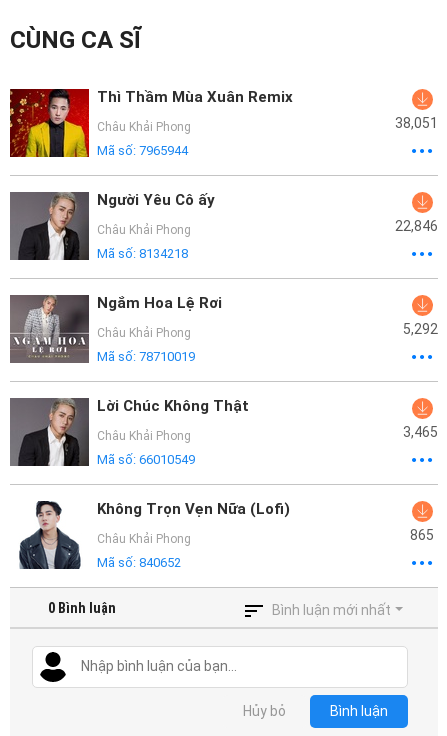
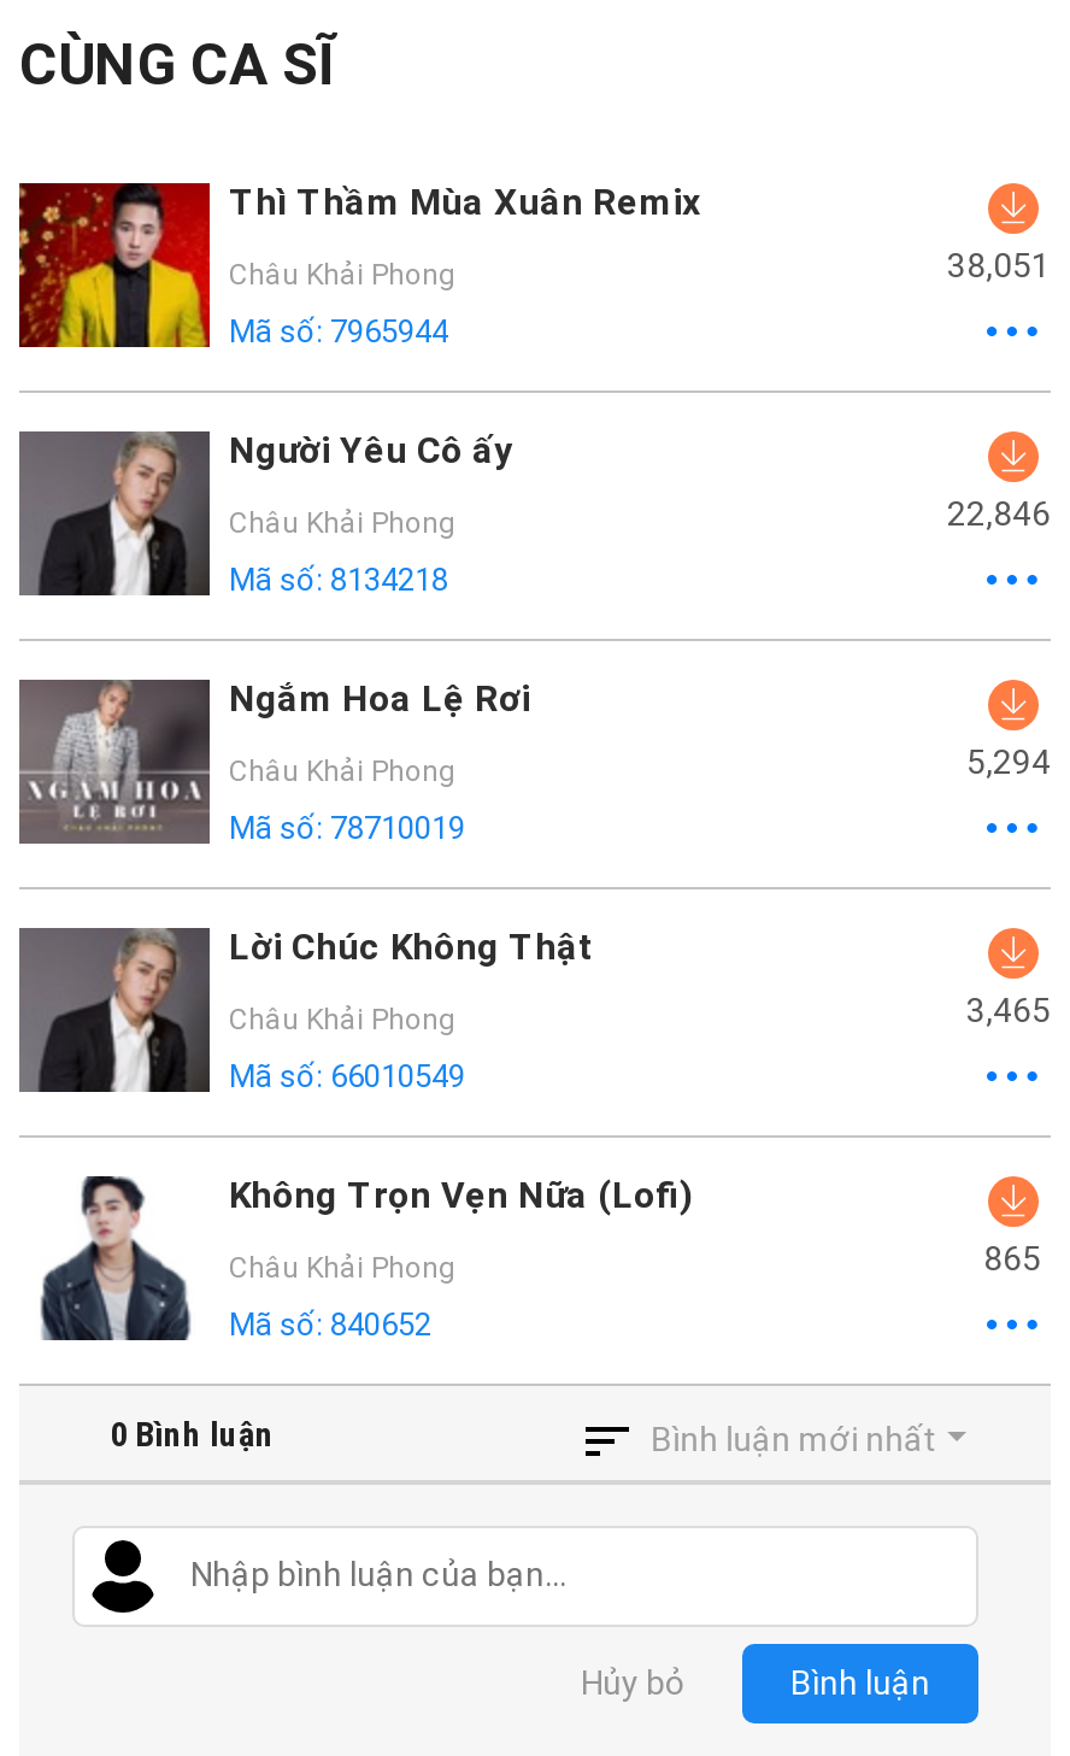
- 5,292
+ 5,294
